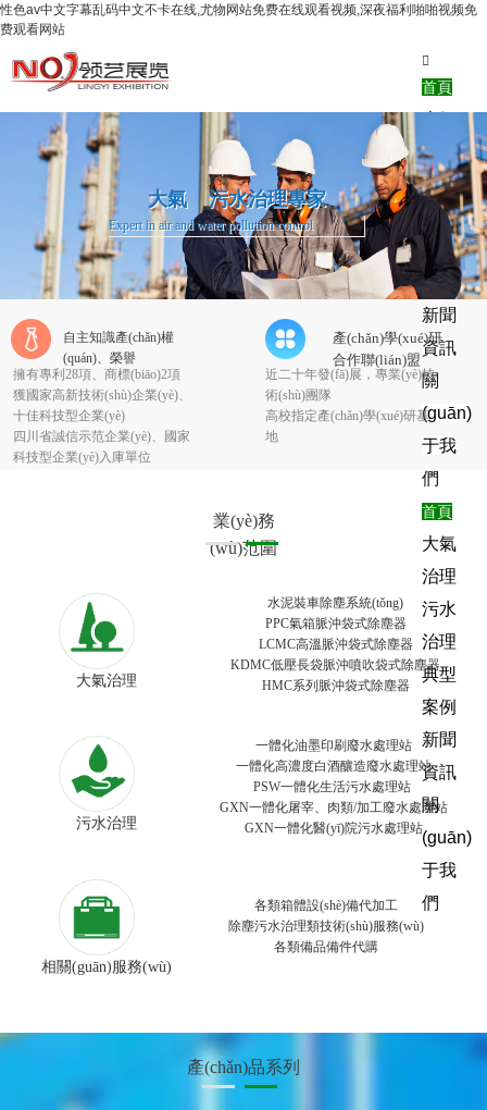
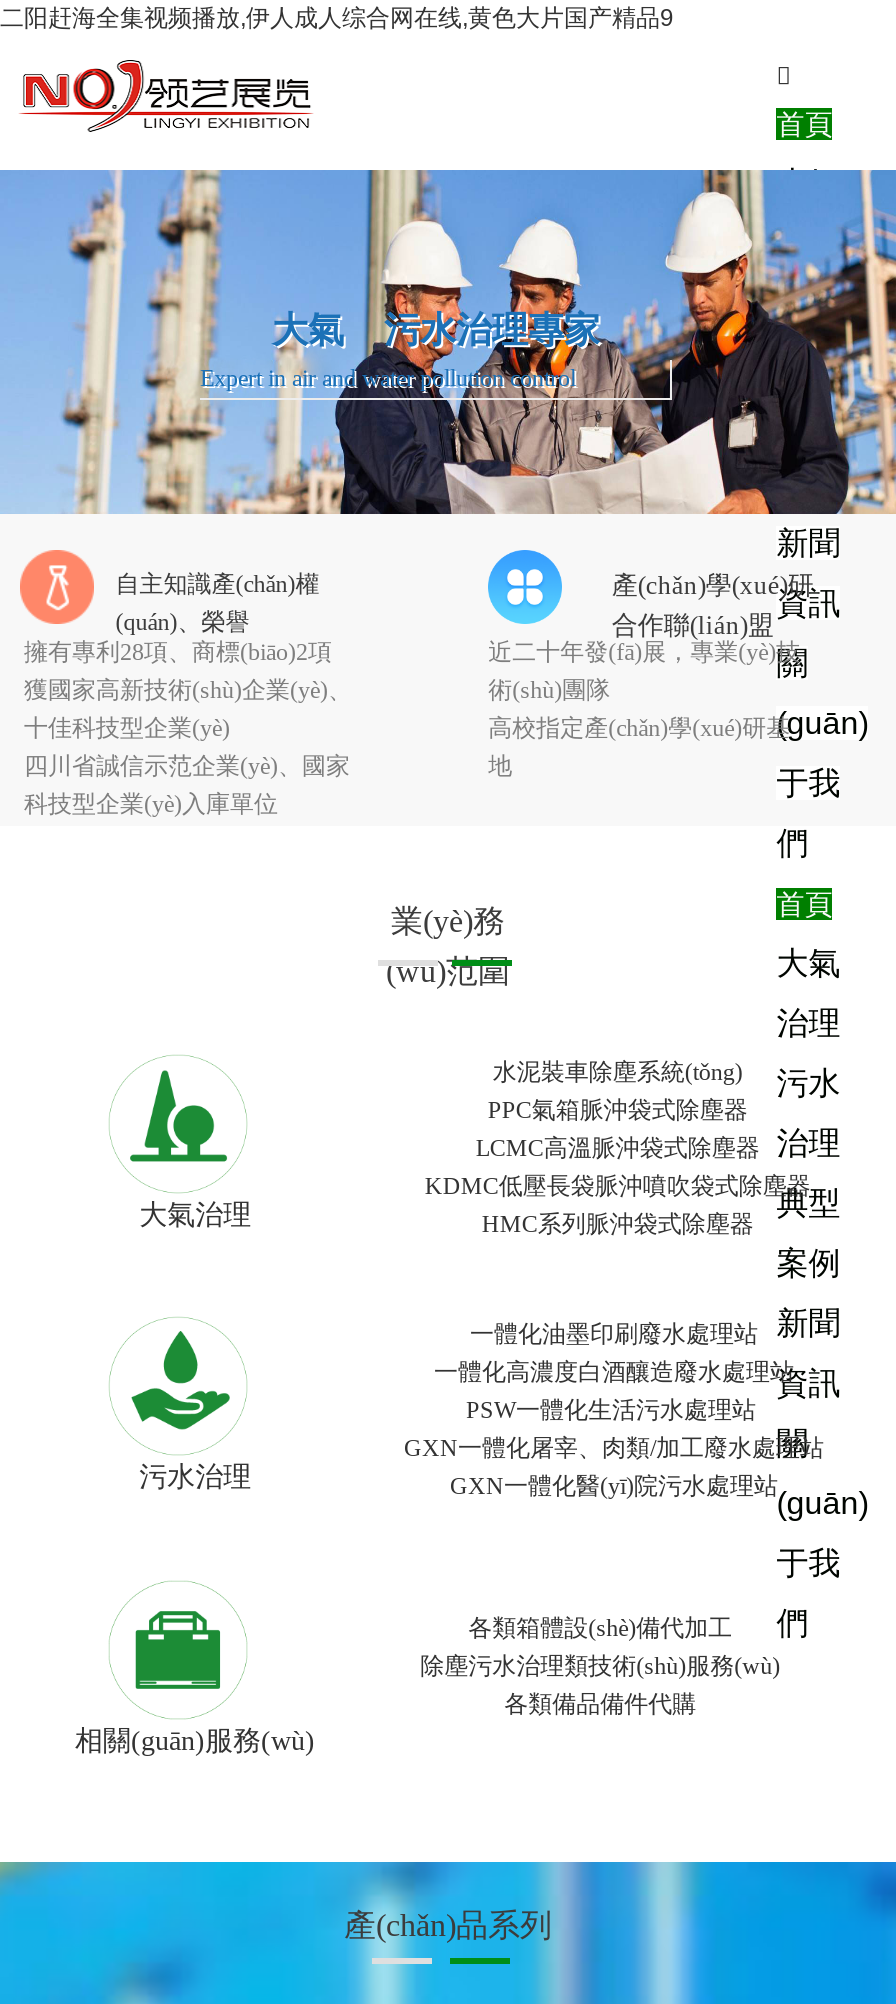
- 性色av中文字幕乱码中文不卡在线,尤物网站免费在线观看视频,深夜福利啪啪视频免
- 费观看网站
+ 二阳赶海全集视频播放,伊人成人综合网在线,黄色大片国产精品9
